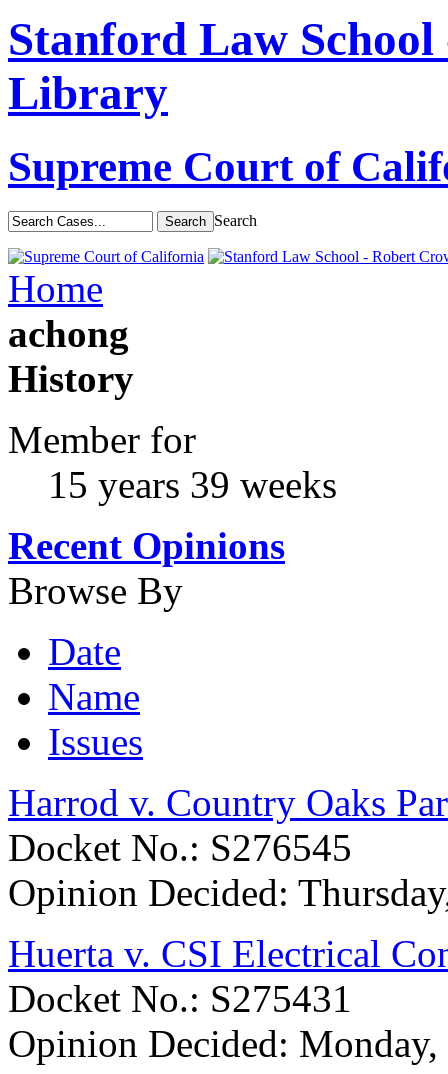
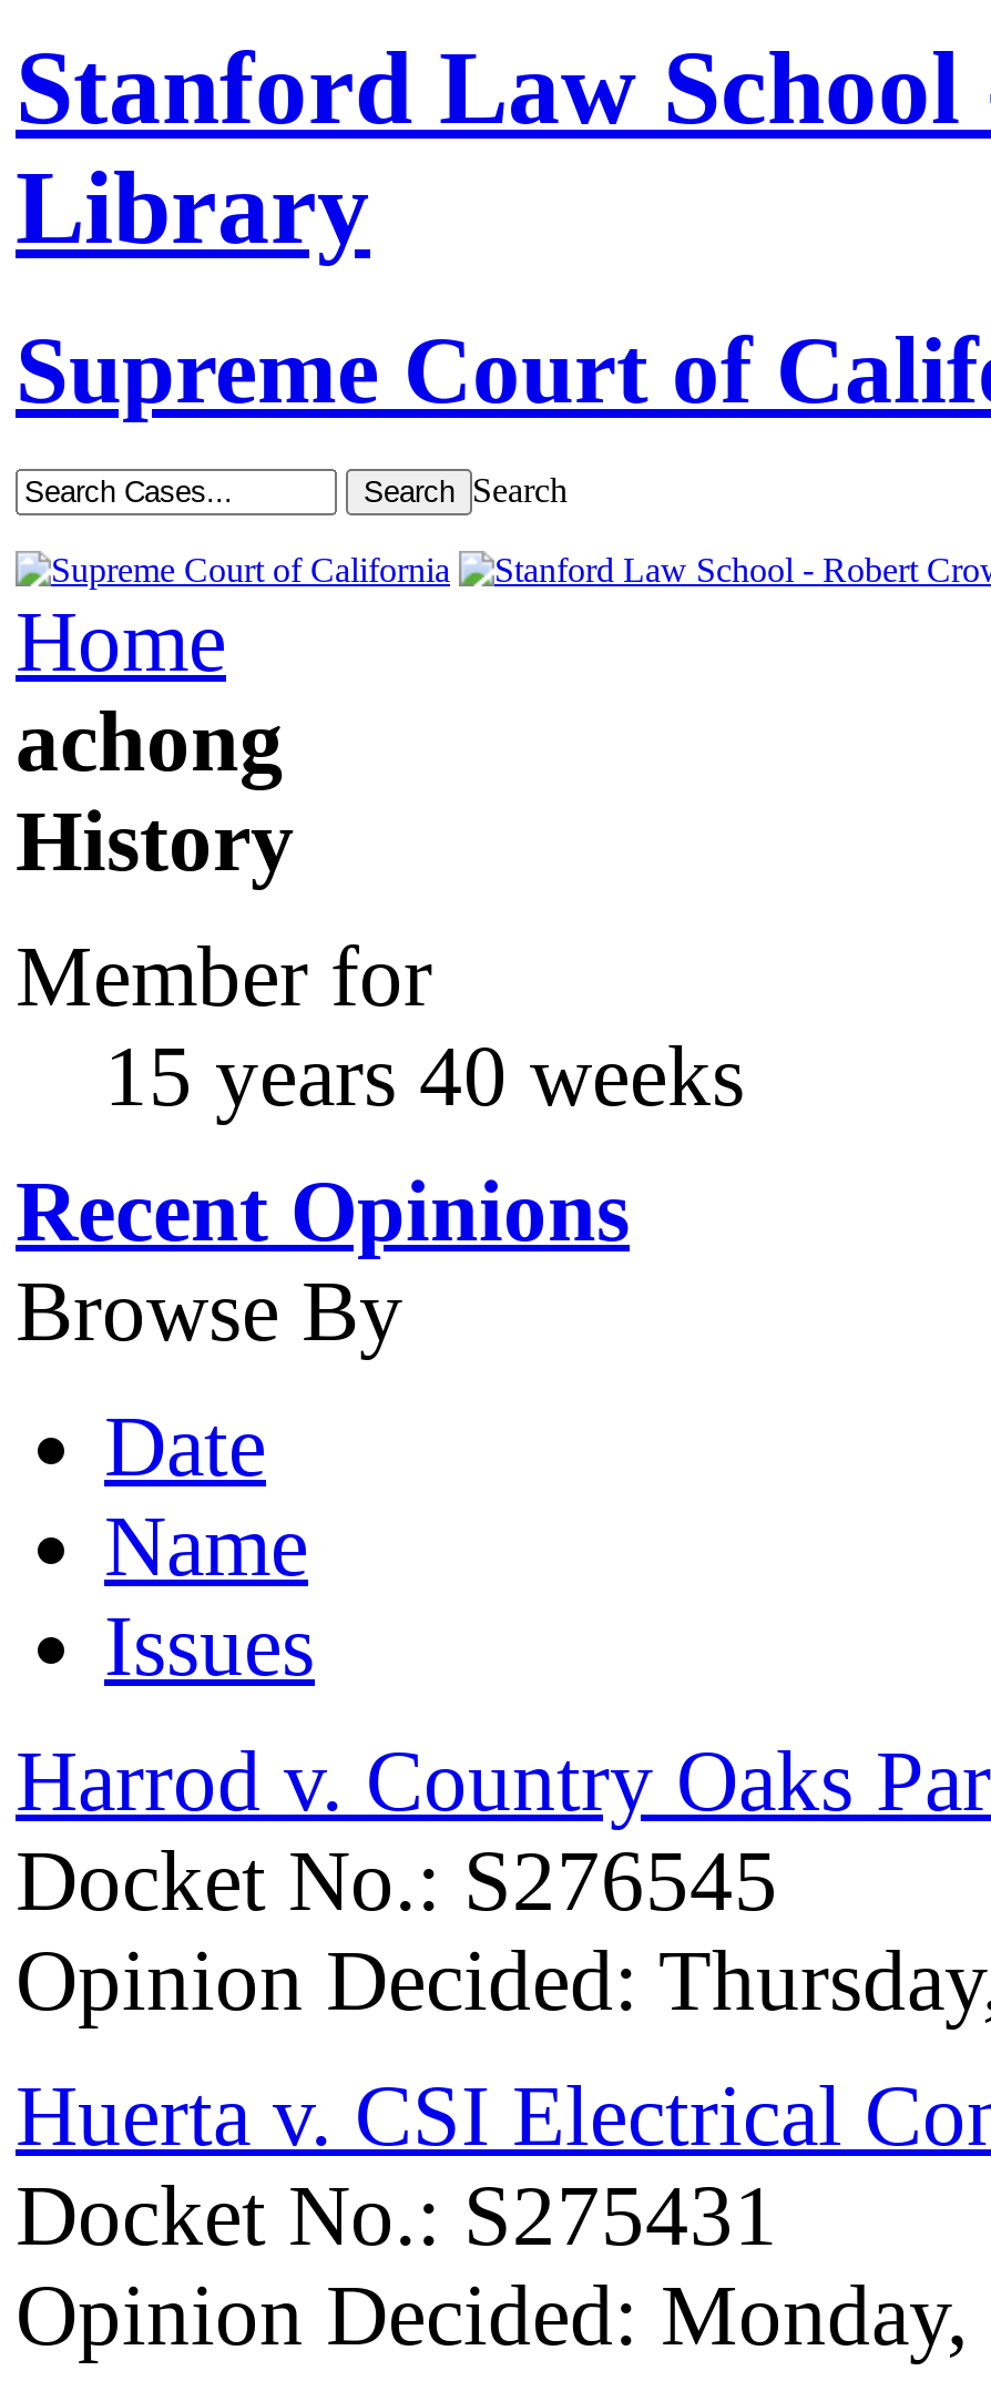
- 15 years 39 weeks
+ 15 years 40 weeks
